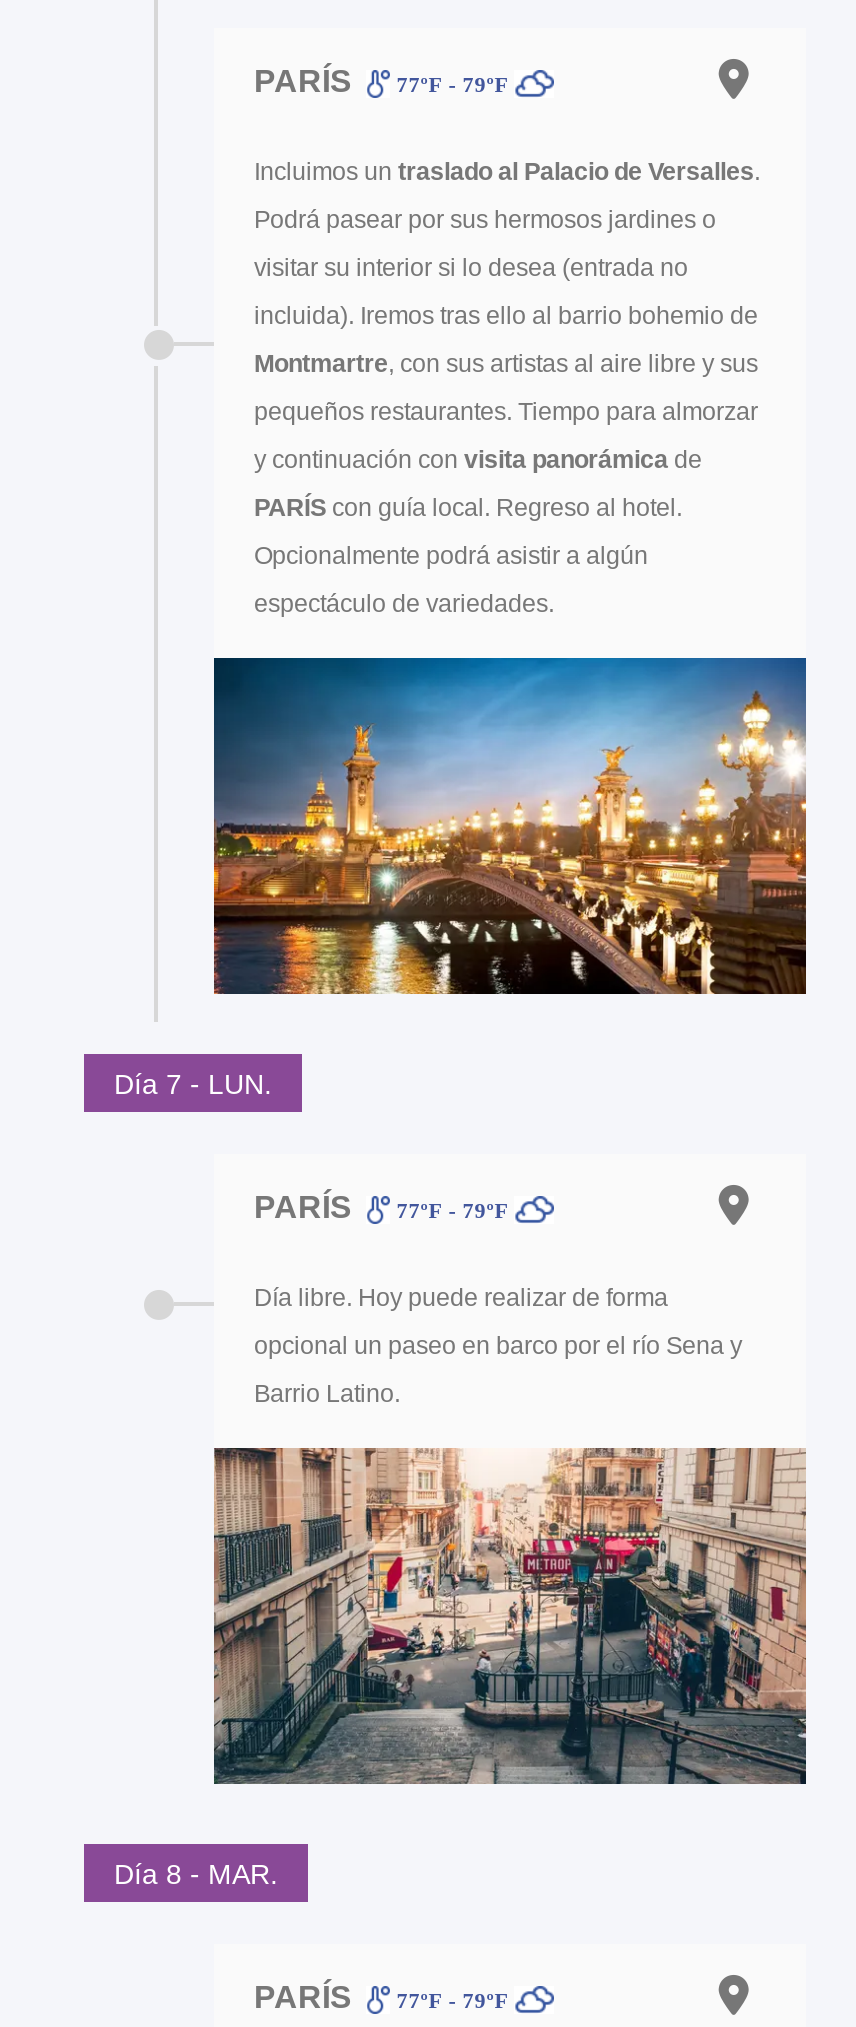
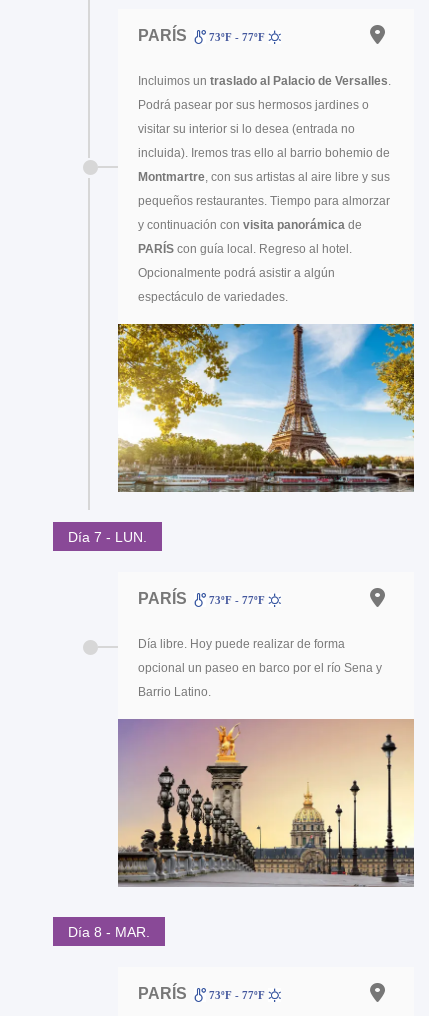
- PARÍS 77ºF - 79ºF
+ PARÍS 73ºF - 77ºF

- [image]
+ [image]

- PARÍS 77ºF - 79ºF
+ PARÍS 73ºF - 77ºF

- [image]
+ [image]

- PARÍS 77ºF - 79ºF
+ PARÍS 73ºF - 77ºF
